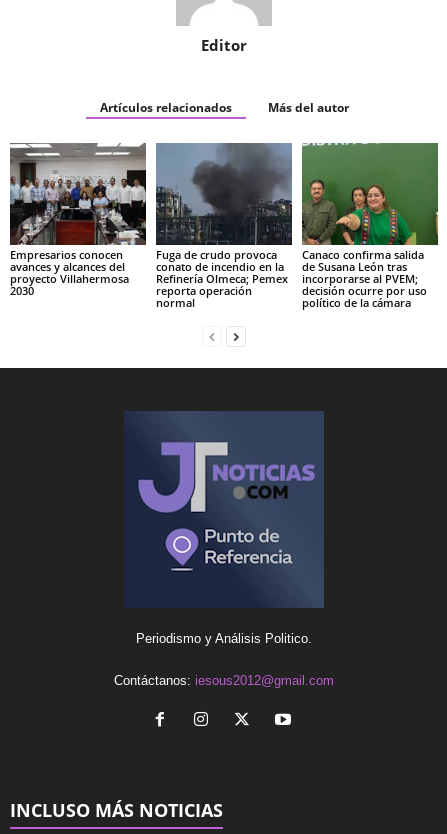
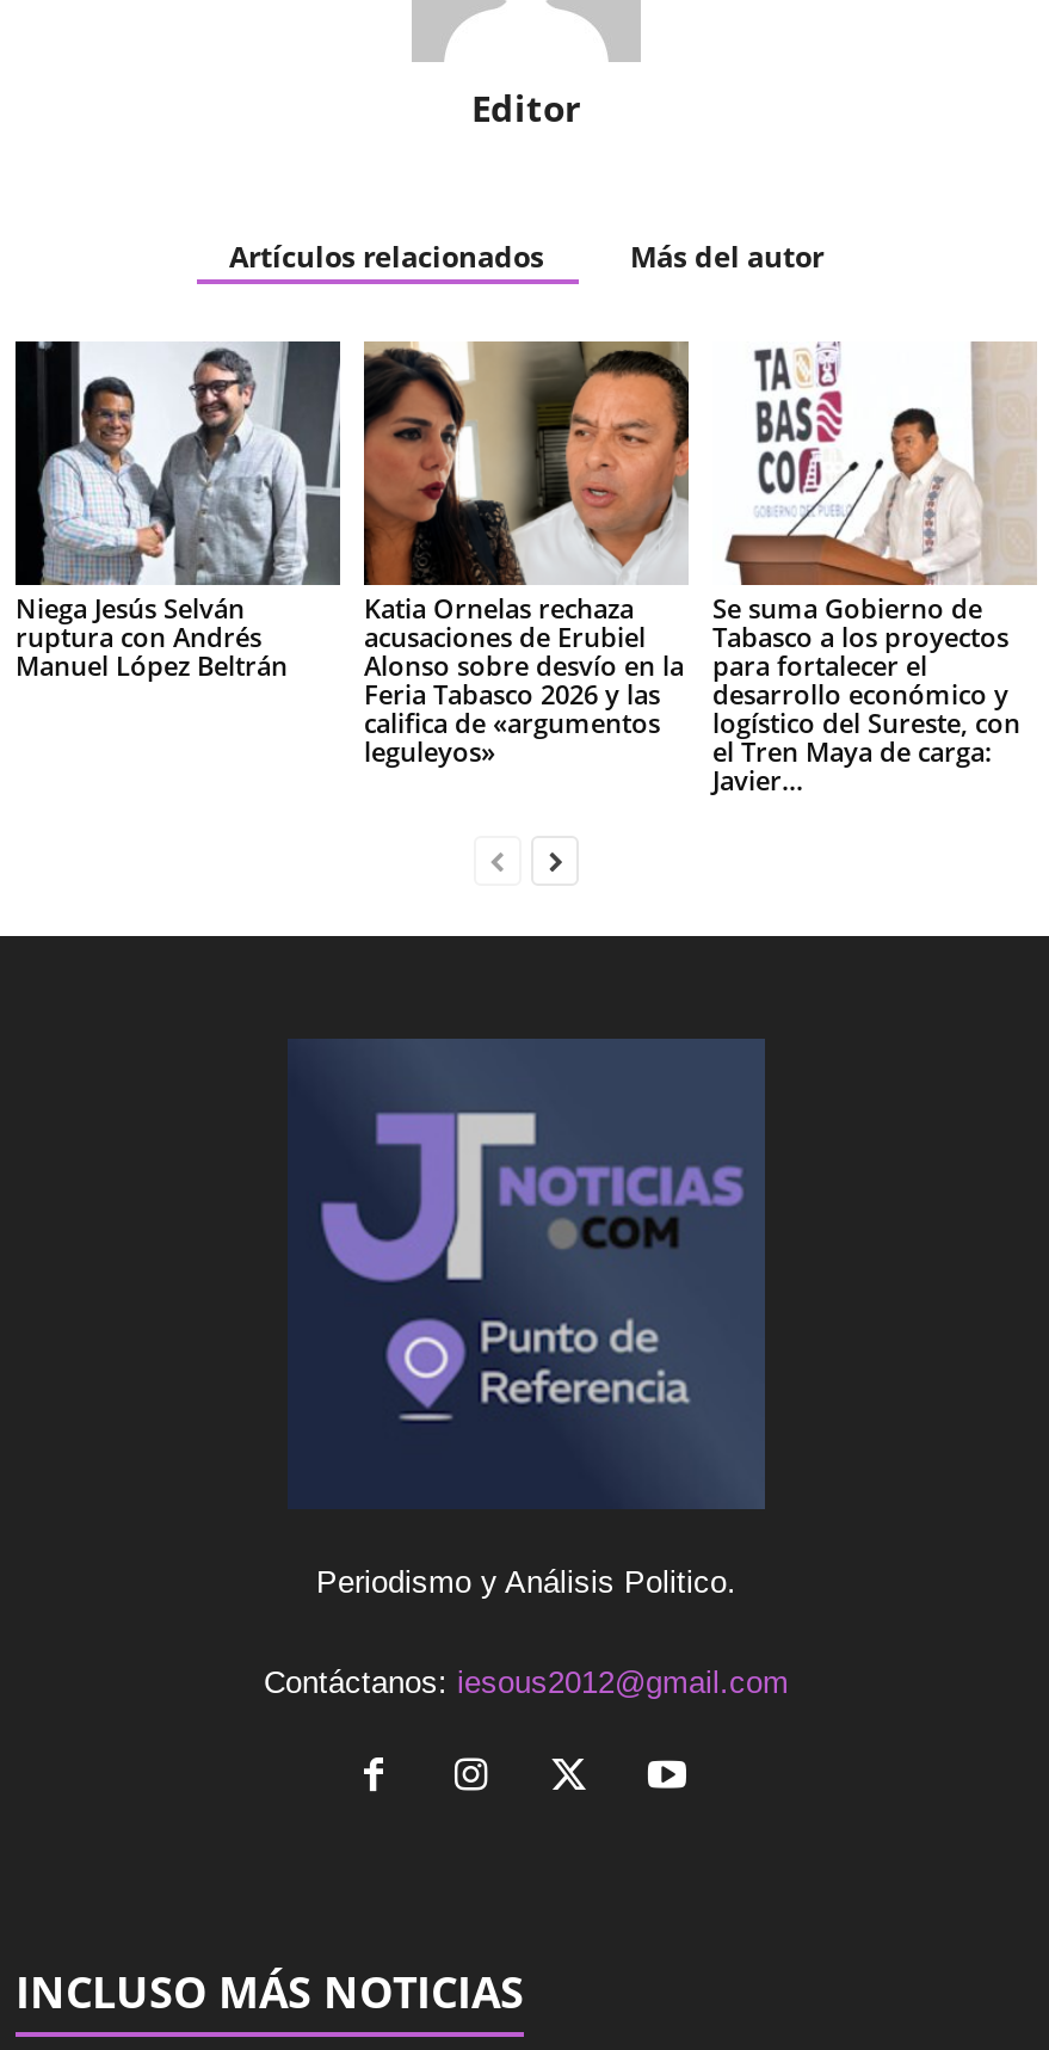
- [image]
- Empresarios conocen
- avances y alcances del
- proyecto Villahermosa
- 2030
+ [image]
+ Niega Jesús Selván
+ ruptura con Andrés
+ Manuel López Beltrán

- [image]
- Fuga de crudo provoca
- conato de incendio en la
- Refinería Olmeca; Pemex
- reporta operación
- normal
+ [image]
+ Katia Ornelas rechaza
+ acusaciones de Erubiel
+ Alonso sobre desvío en la
+ Feria Tabasco 2026 y las
+ califica de «argumentos
+ leguleyos»

- [image]
- Canaco confirma salida
- de Susana León tras
- incorporarse al PVEM;
- decisión ocurre por uso
- político de la cámara
+ [image]
+ Se suma Gobierno de
+ Tabasco a los proyectos
+ para fortalecer el
+ desarrollo económico y
+ logístico del Sureste, con
+ el Tren Maya de carga:
+ Javier...
